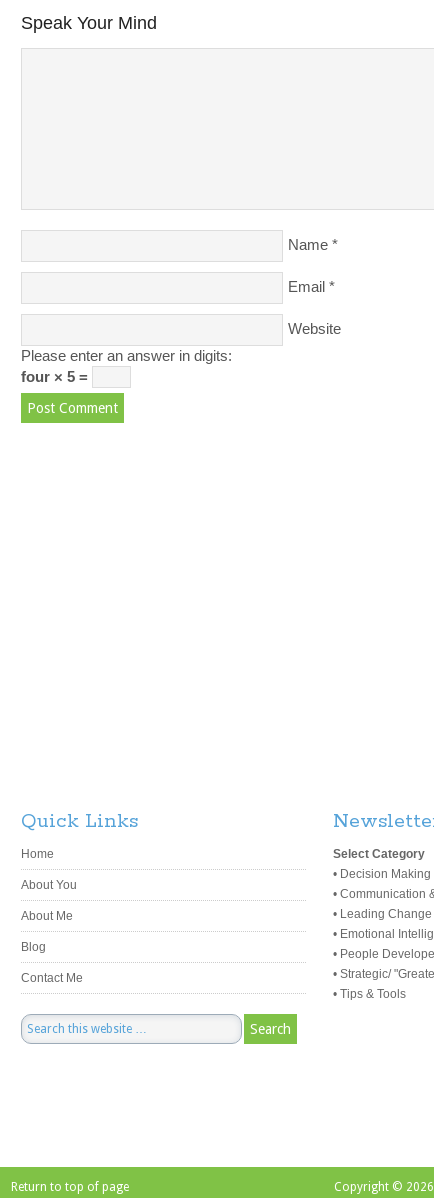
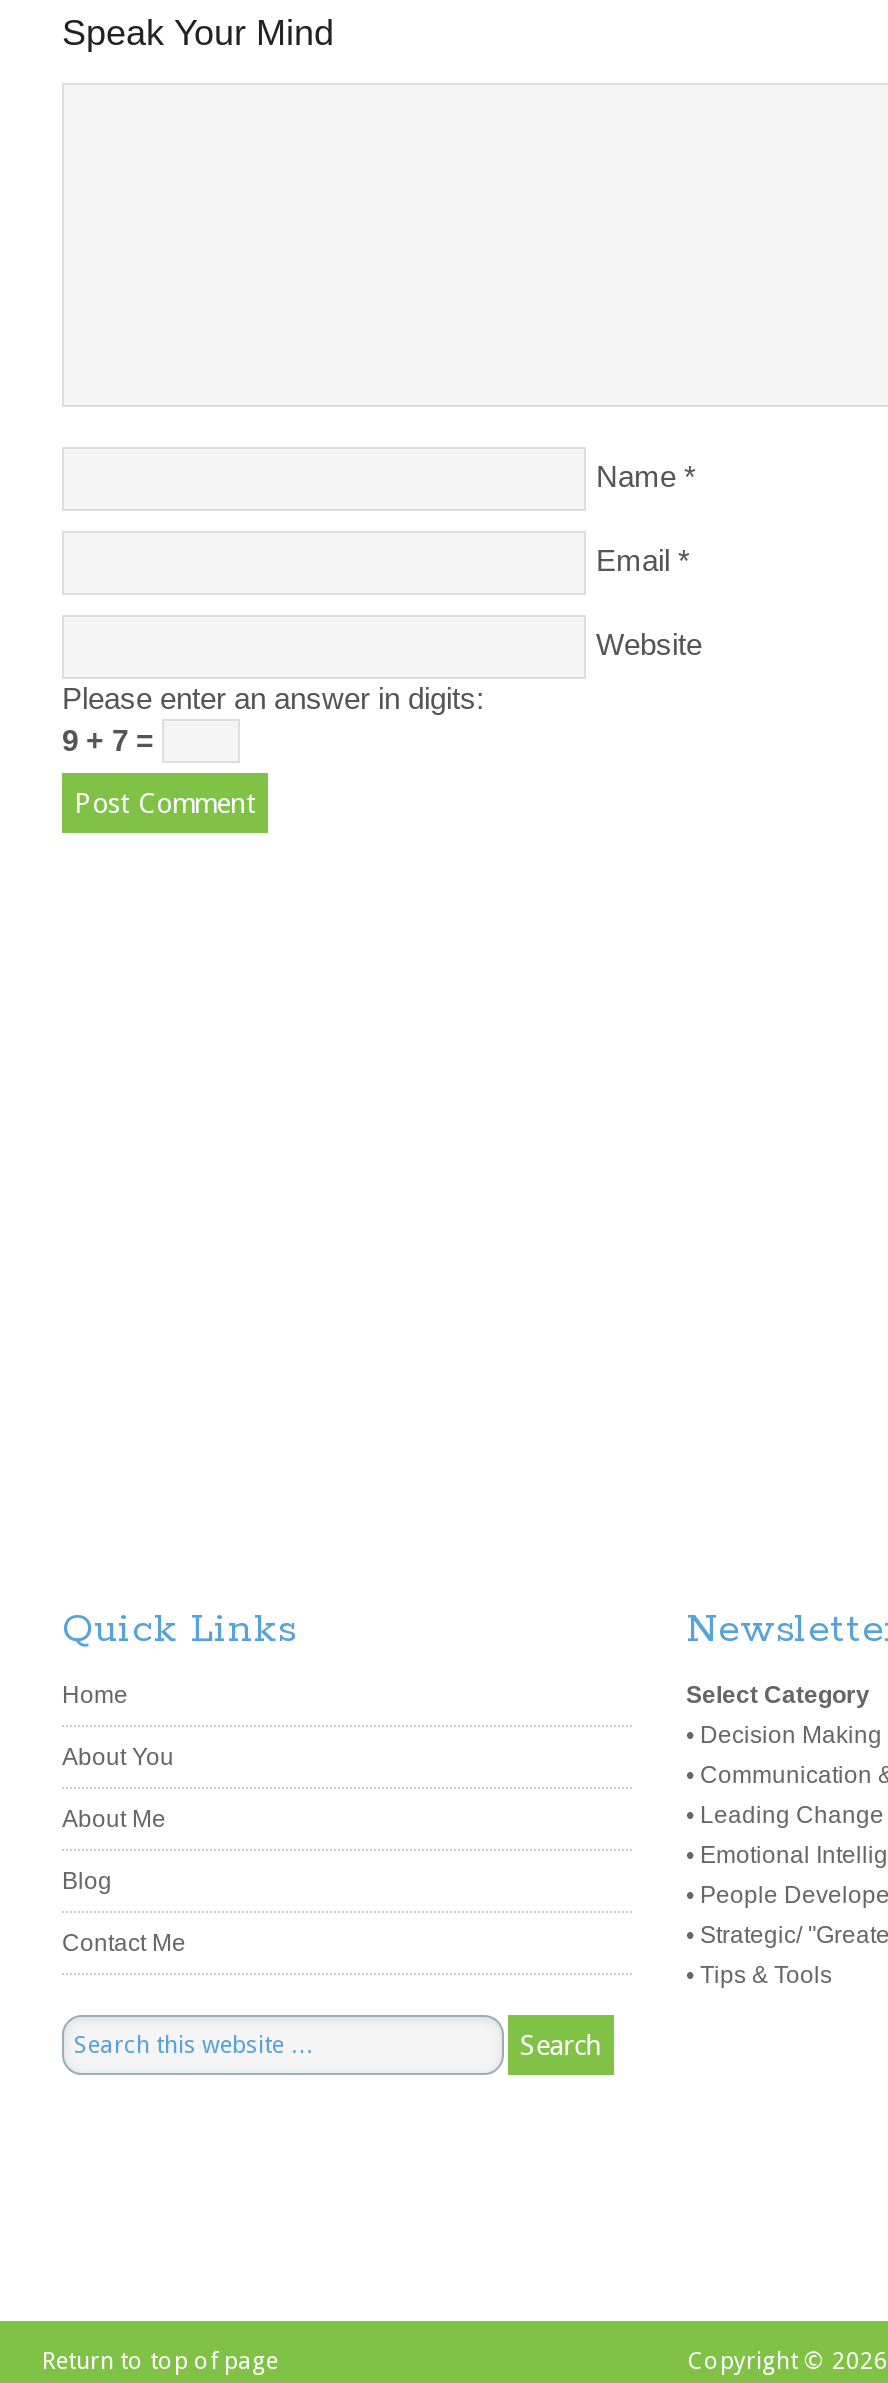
- four × 5 =
+ 9 + 7 =
